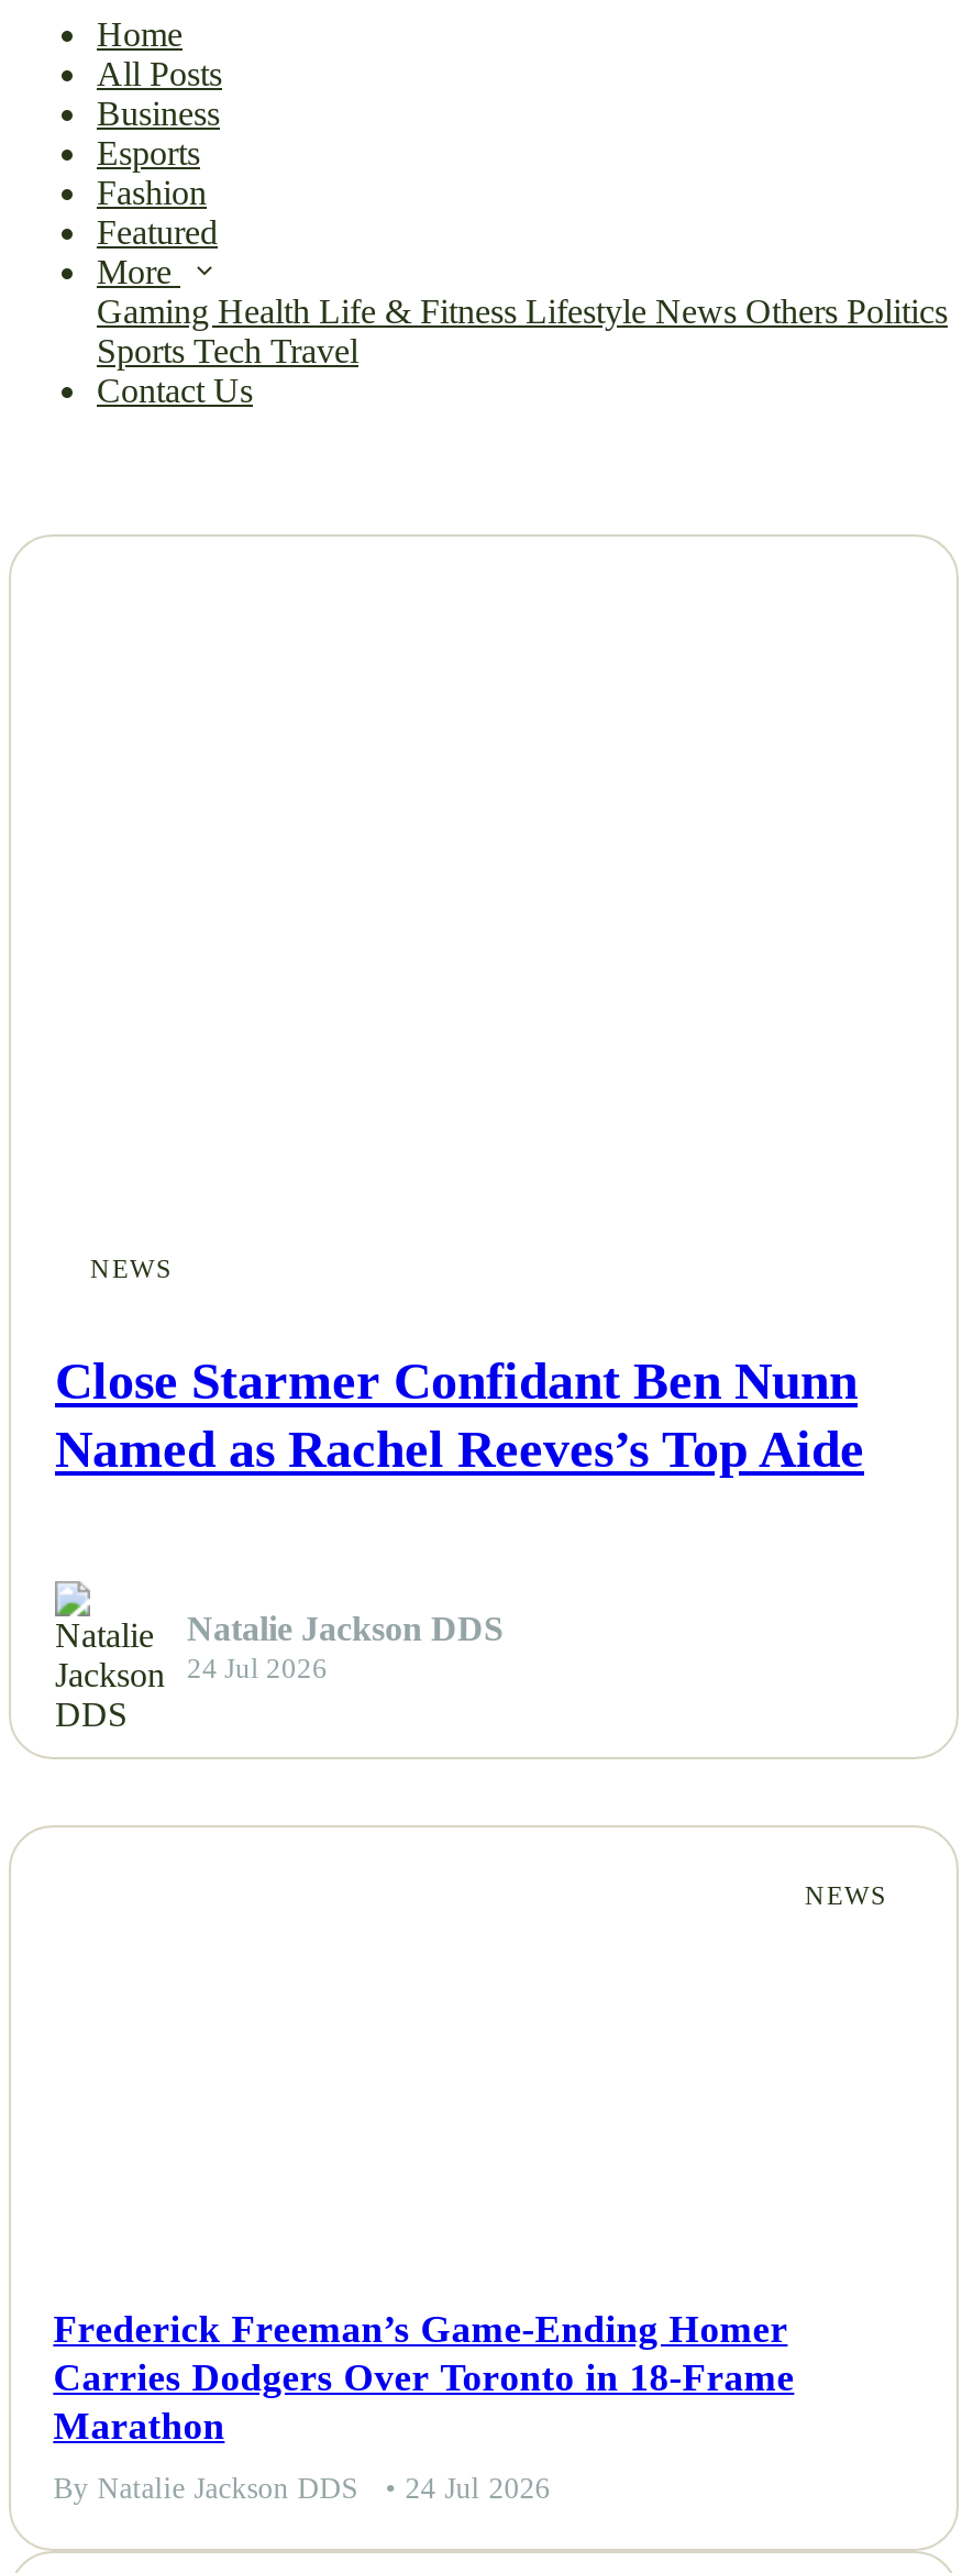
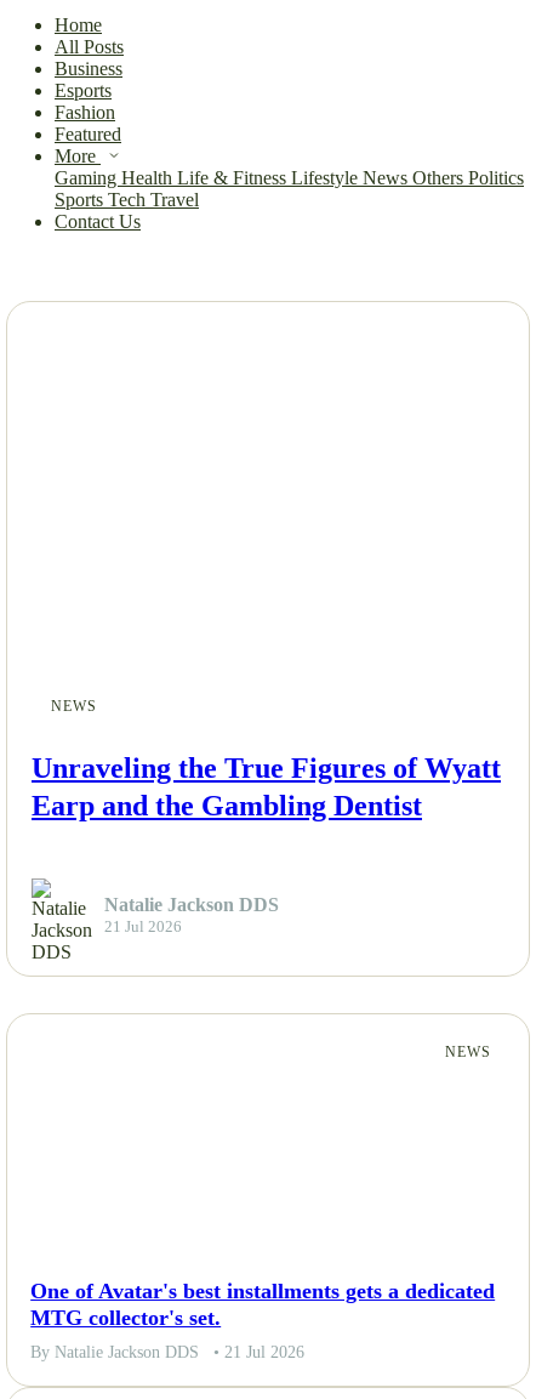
- Close Starmer Confidant Ben Nunn
- Named as Rachel Reeves’s Top Aide
+ Unraveling the True Figures of Wyatt
+ Earp and the Gambling Dentist

- 24 Jul 2026
+ 21 Jul 2026

- Frederick Freeman’s Game-Ending Homer
- Carries Dodgers Over Toronto in 18-Frame
- Marathon
+ One of Avatar's best installments gets a dedicated
+ MTG collector's set.

- By Natalie Jackson DDS • 24 Jul 2026
+ By Natalie Jackson DDS • 21 Jul 2026
